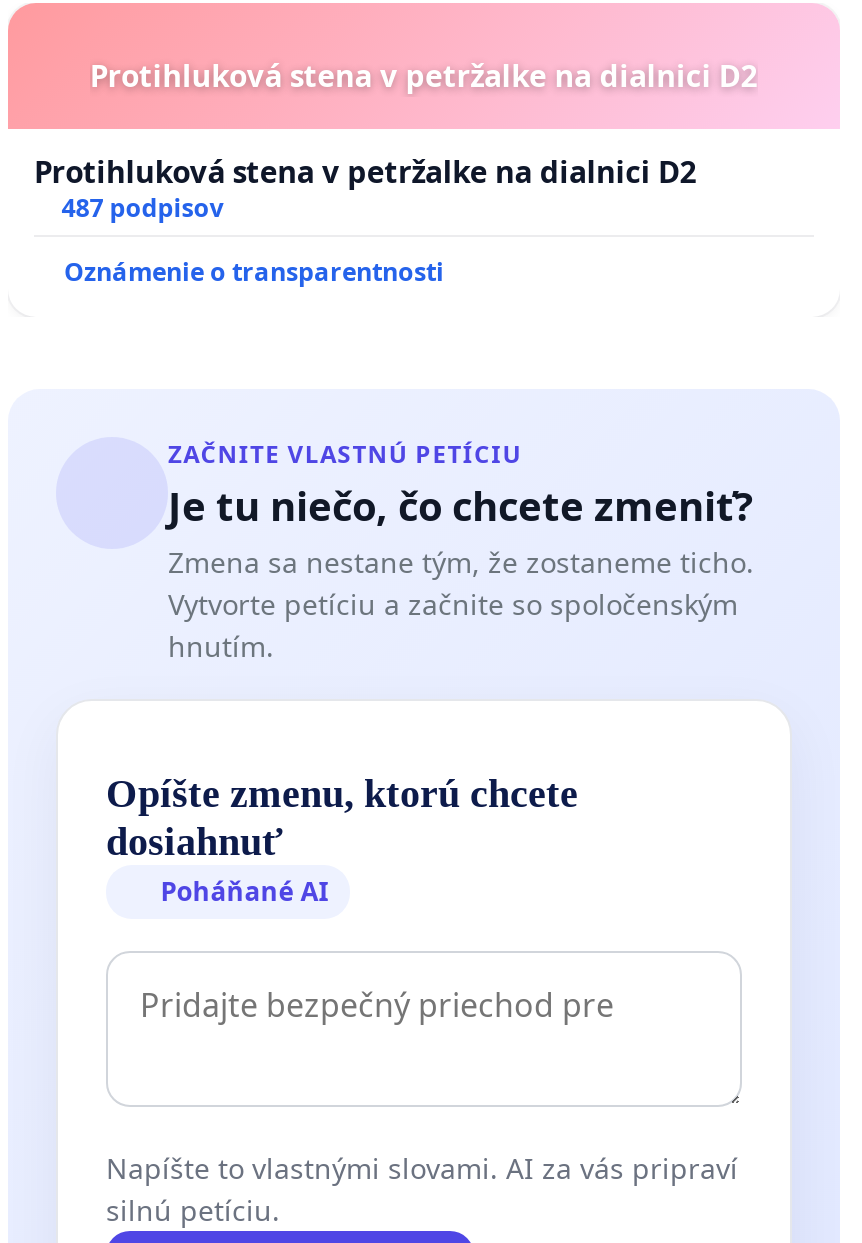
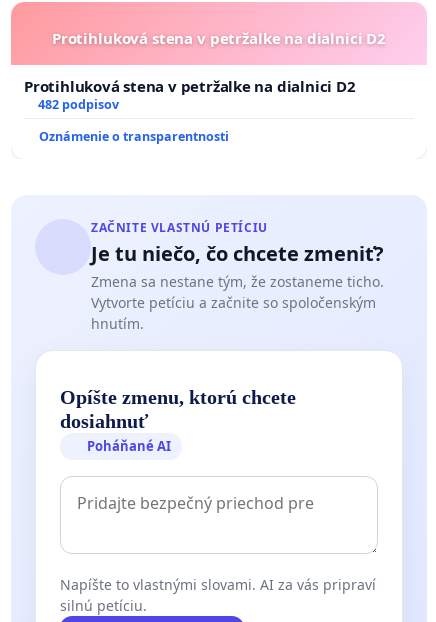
- 487 podpisov
+ 482 podpisov
